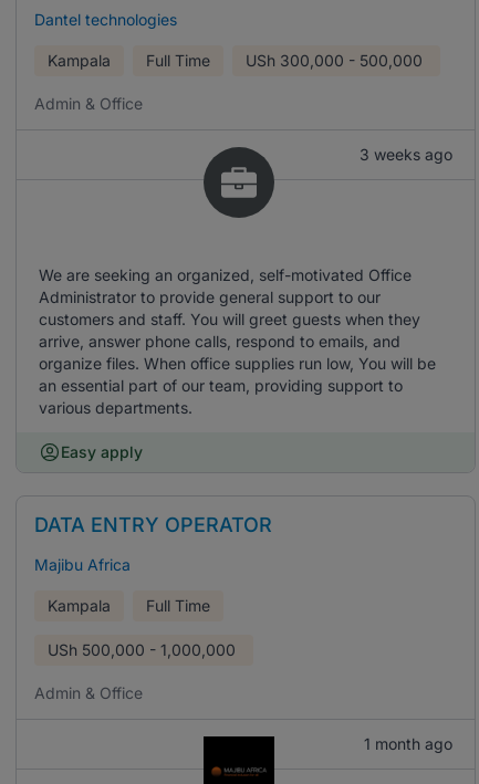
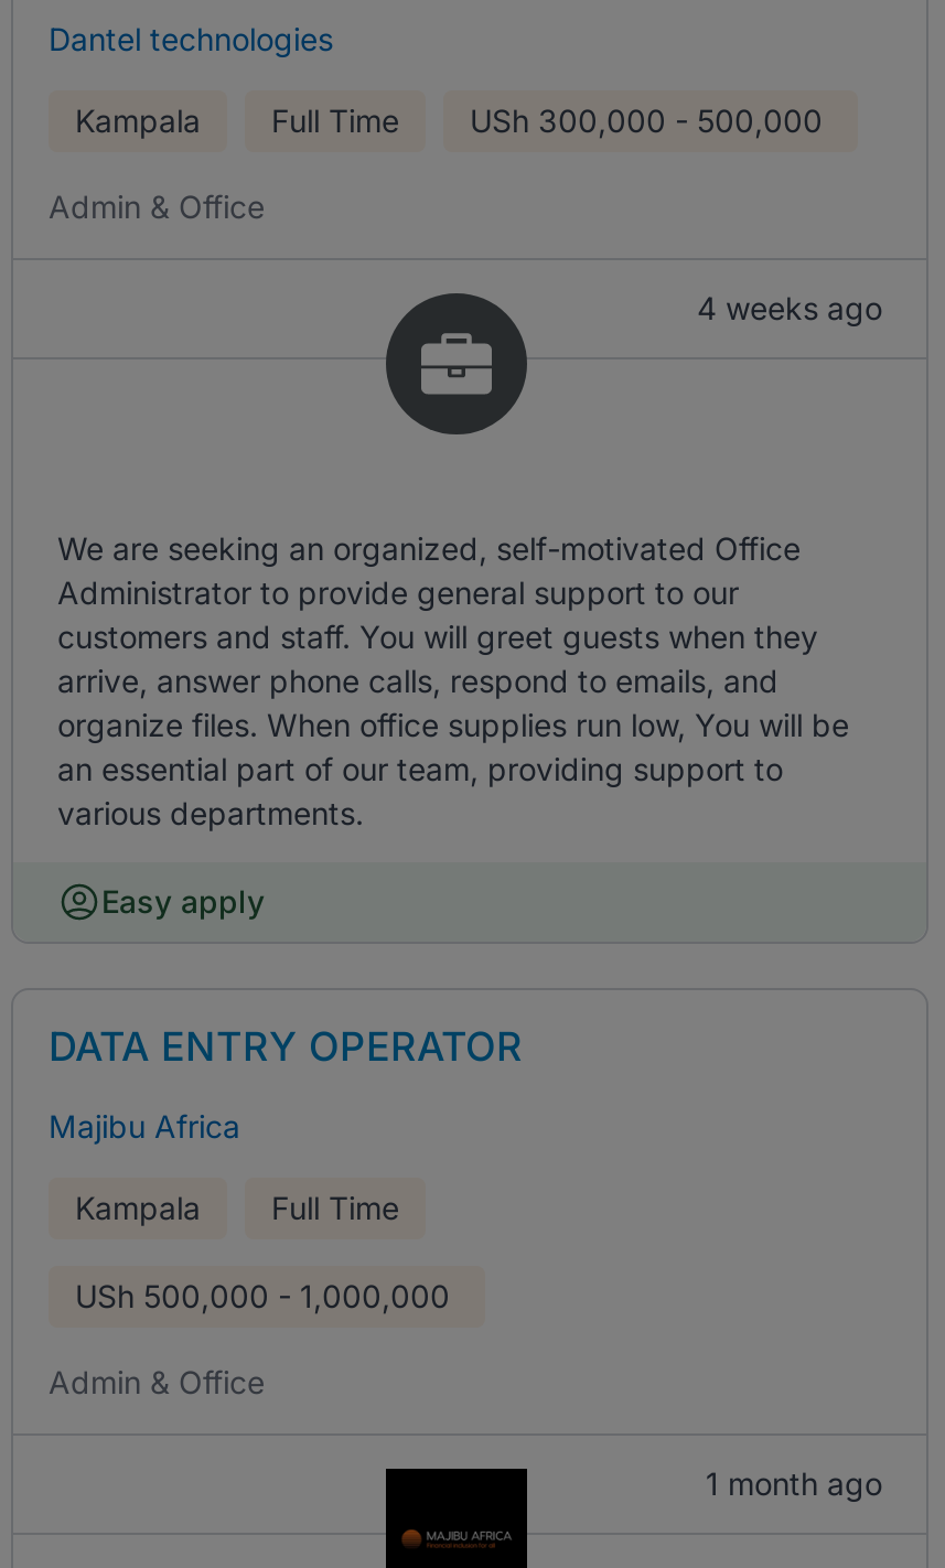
- 3 weeks ago
+ 4 weeks ago
